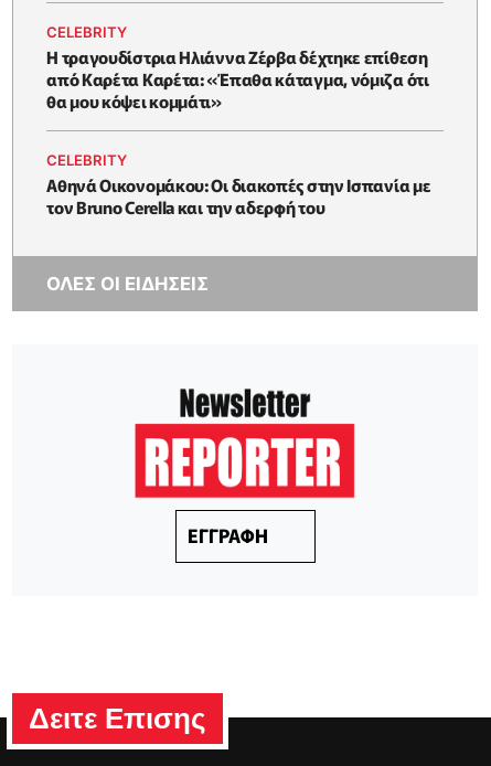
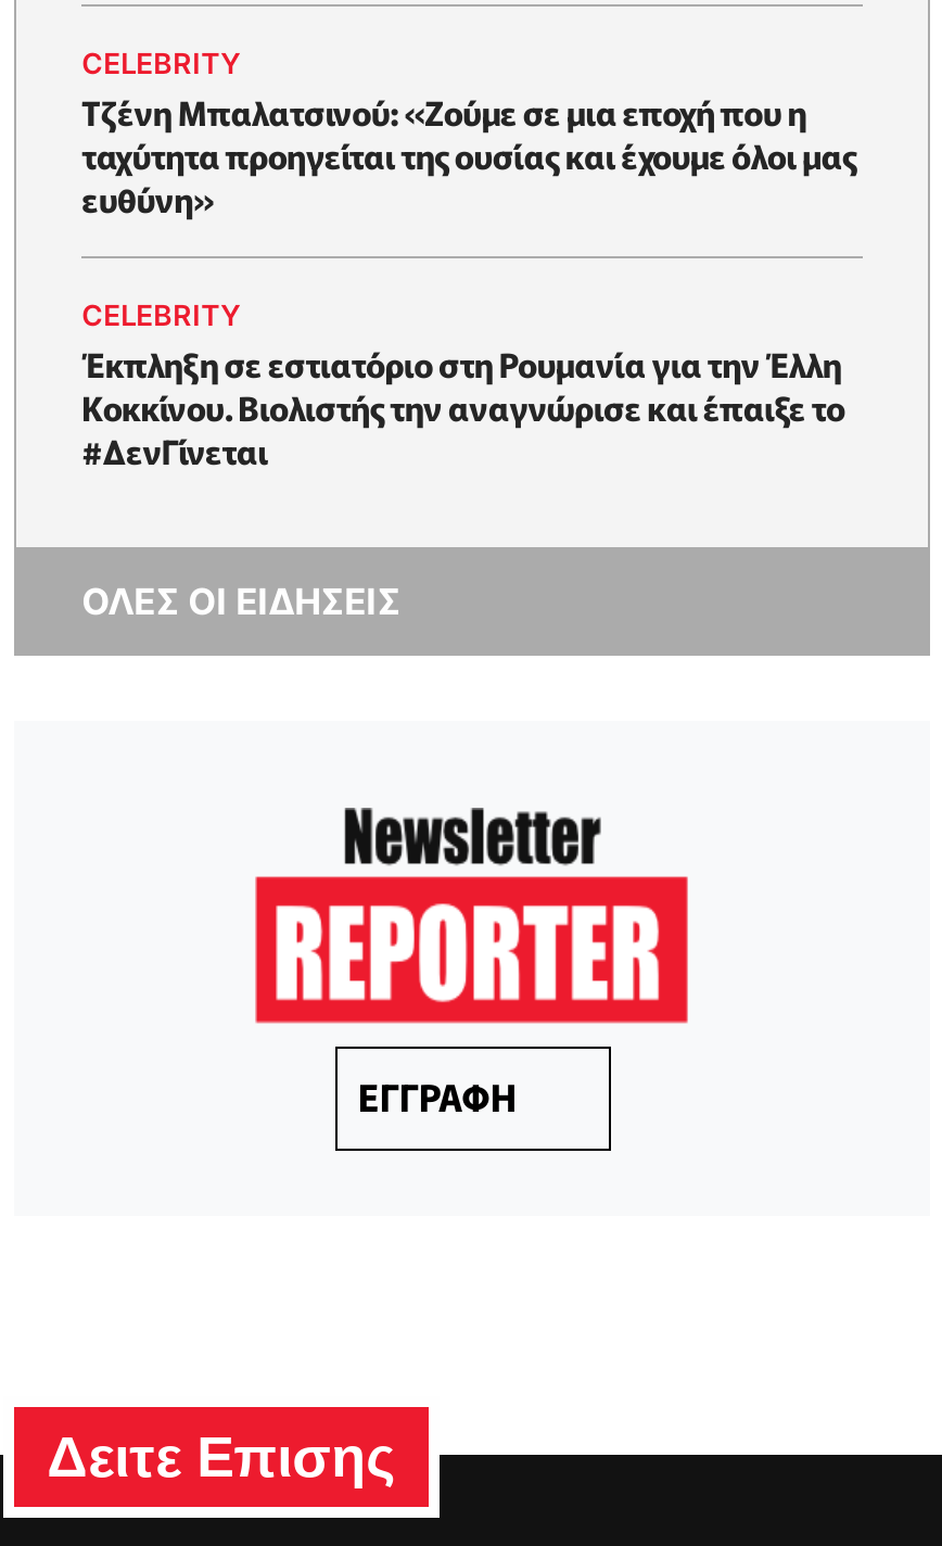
- H τραγουδίστρια Ηλιάννα Ζέρβα δέχτηκε επίθεση
- από Καρέτα Καρέτα: «Έπαθα κάταγμα, νόμιζα ότι
- θα μου κόψει κομμάτι»
+ Τζένη Μπαλατσινού: «Zούμε σε μια εποχή που η
+ ταχύτητα προηγείται της ουσίας και έχουμε όλοι μας
+ ευθύνη»

- Αθηνά Οικονομάκου: Οι διακοπές στην Ισπανία με
- τον Bruno Cerella και την αδερφή του
+ Έκπληξη σε εστιατόριο στη Ρουμανία για την Έλλη
+ Κοκκίνου. Βιολιστής την αναγνώρισε και έπαιξε το
+ #ΔενΓίνεται
